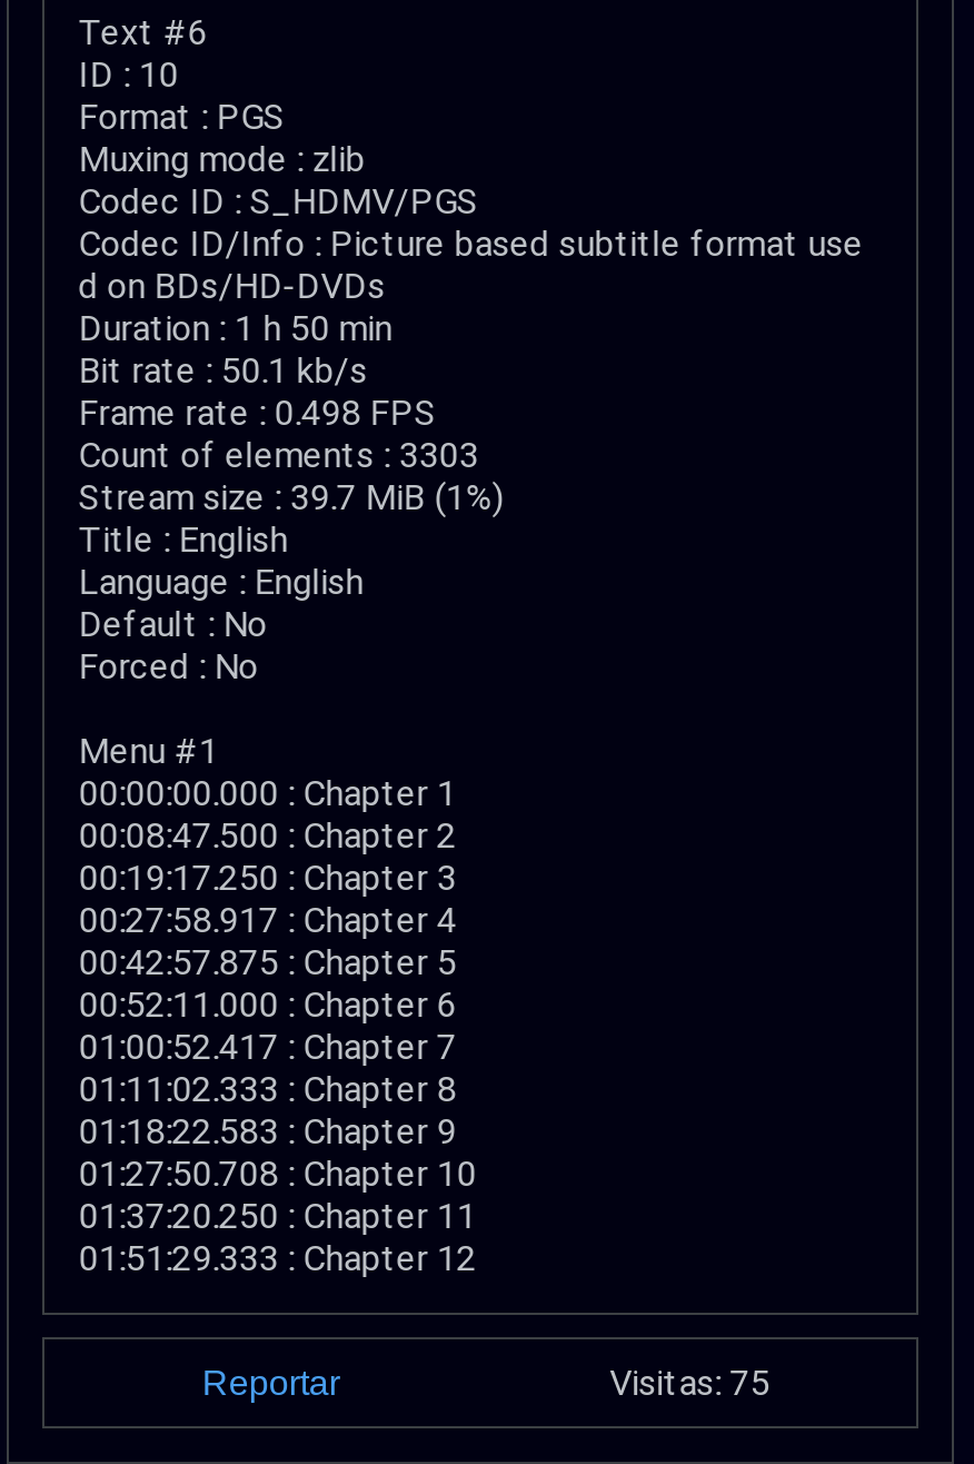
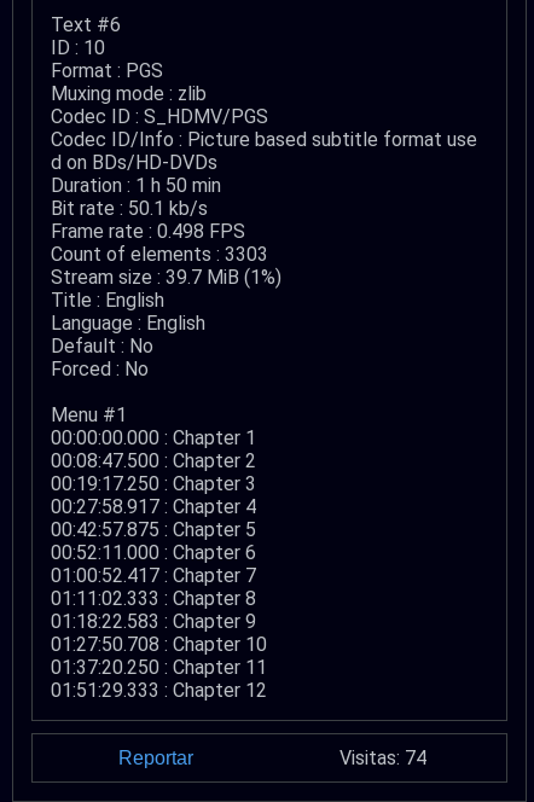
- Visitas: 75
+ Visitas: 74
